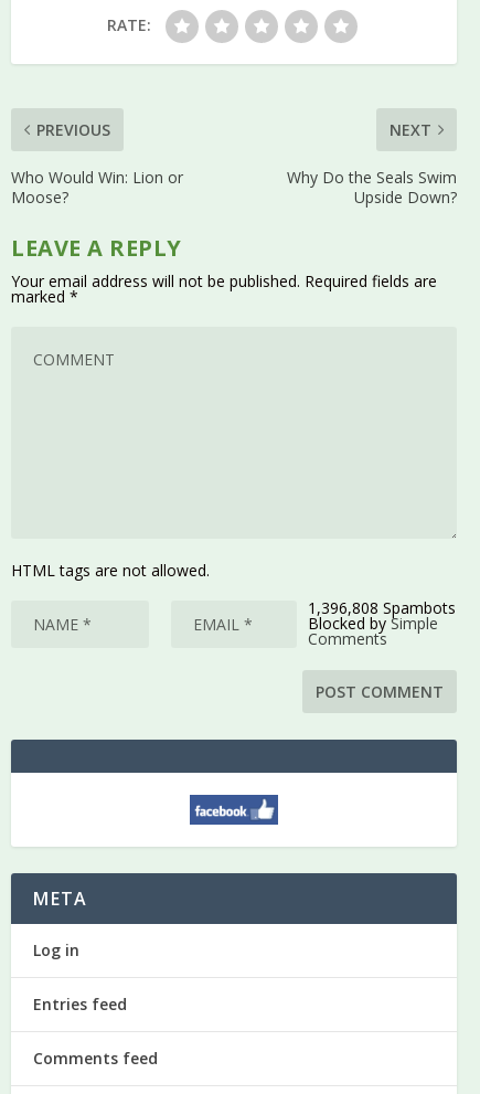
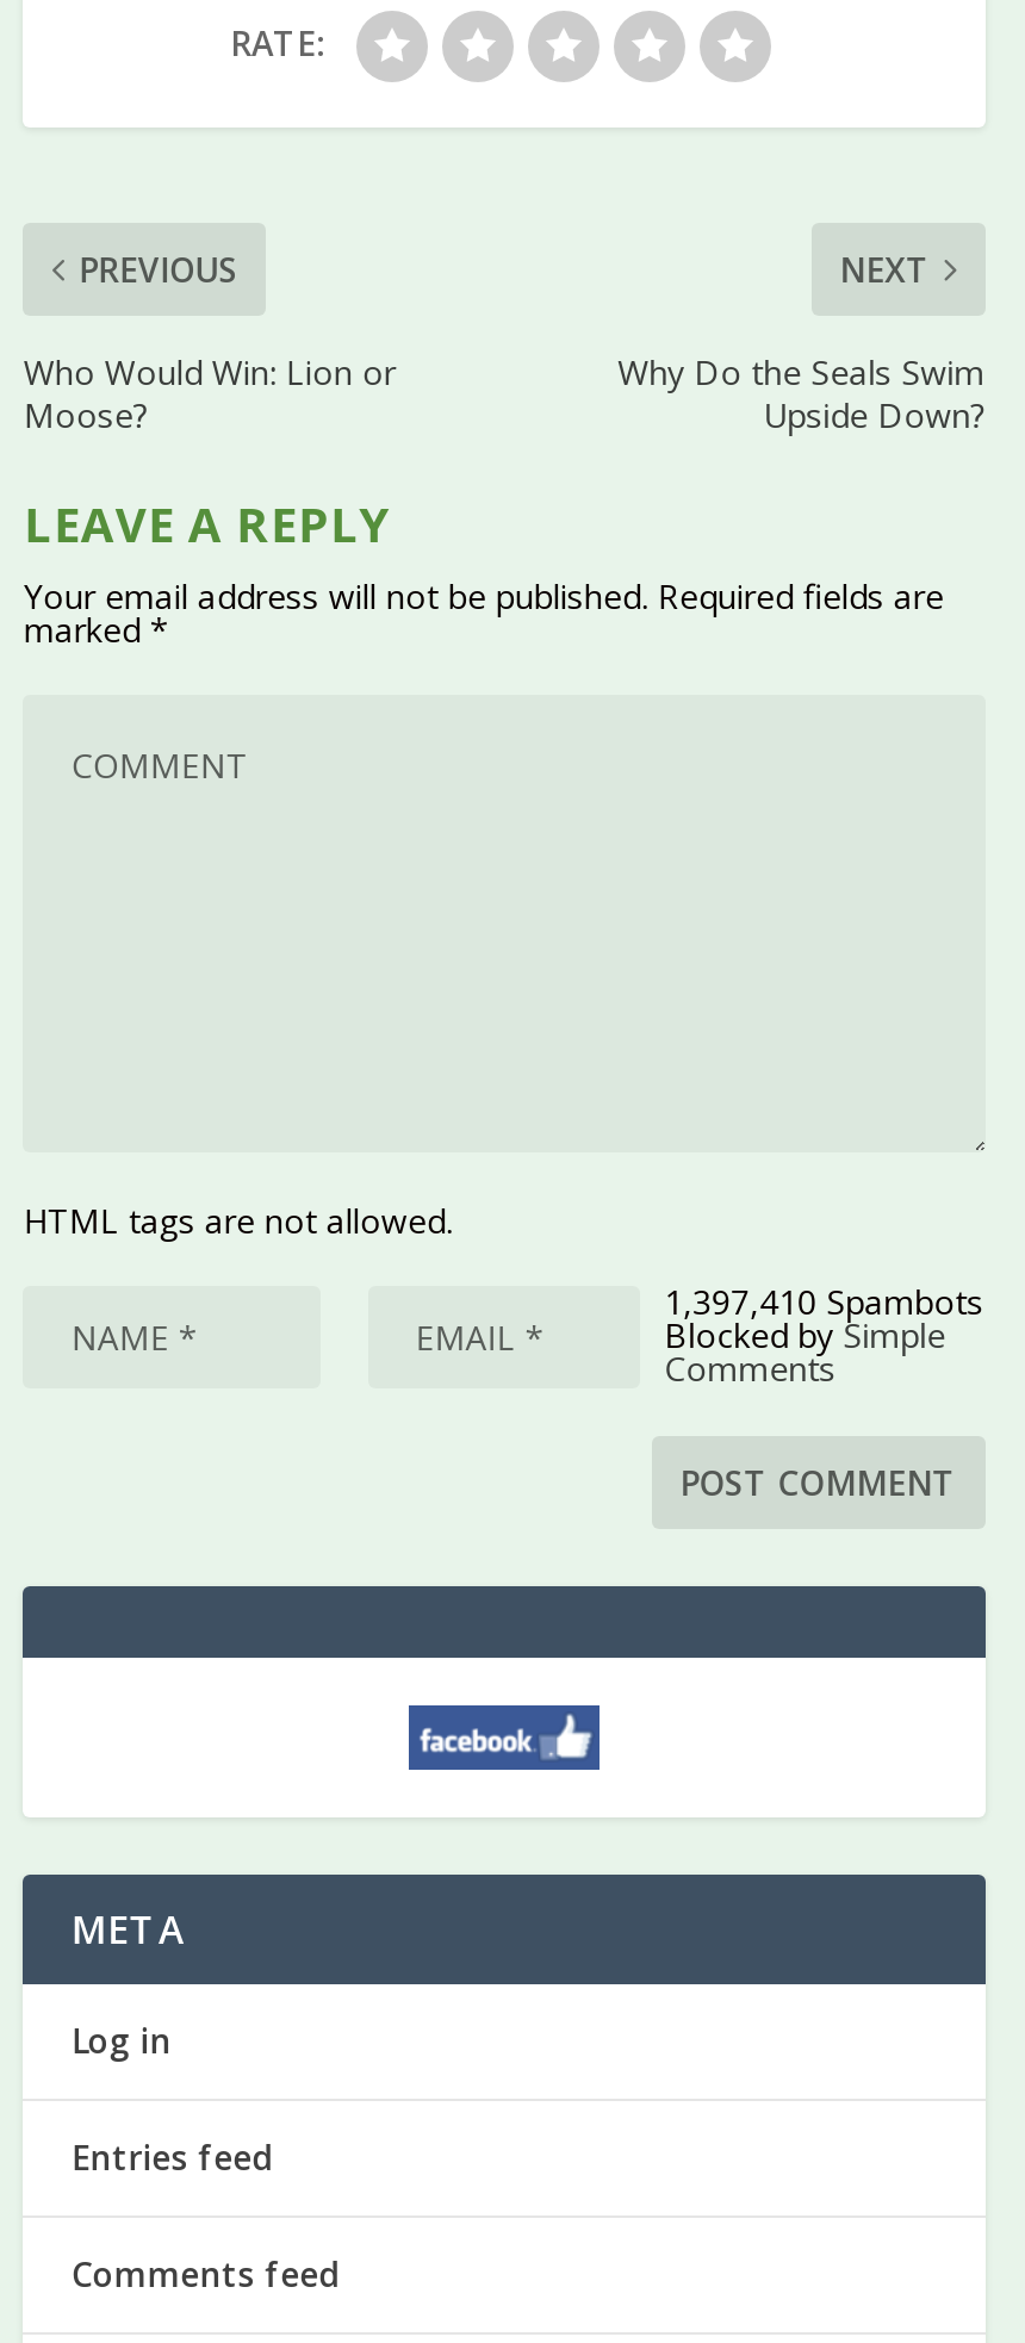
- 1,396,808 Spambots
+ 1,397,410 Spambots
